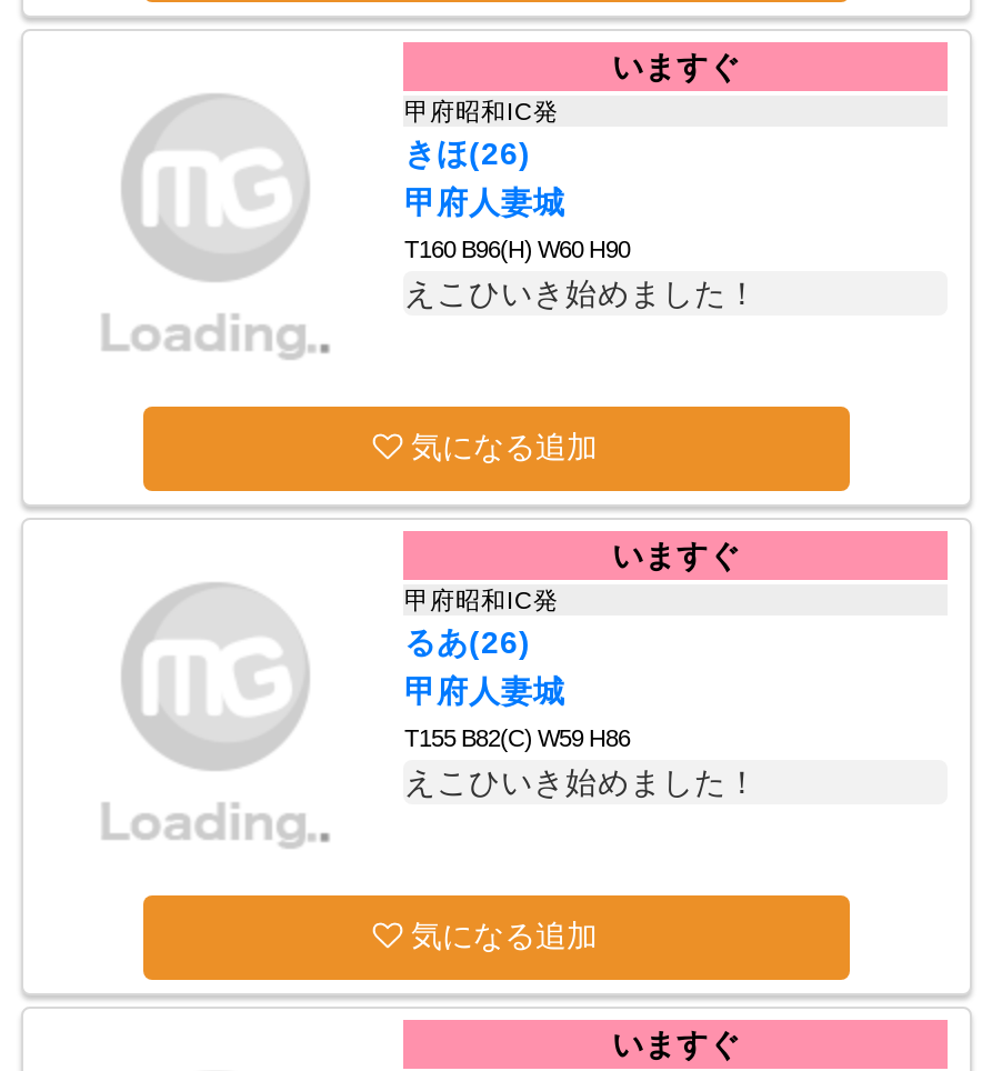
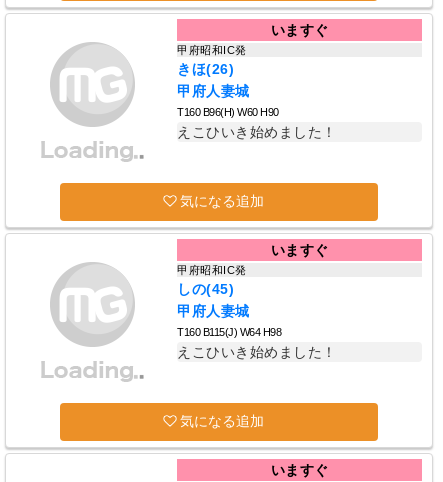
- るあ(26)
+ しの(45)

- T155 B82(C) W59 H86
+ T160 B115(J) W64 H98
